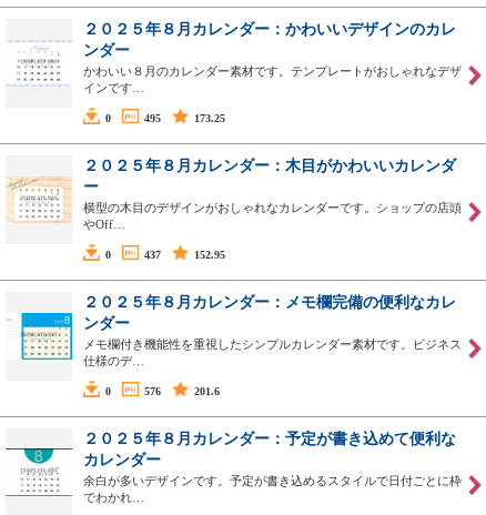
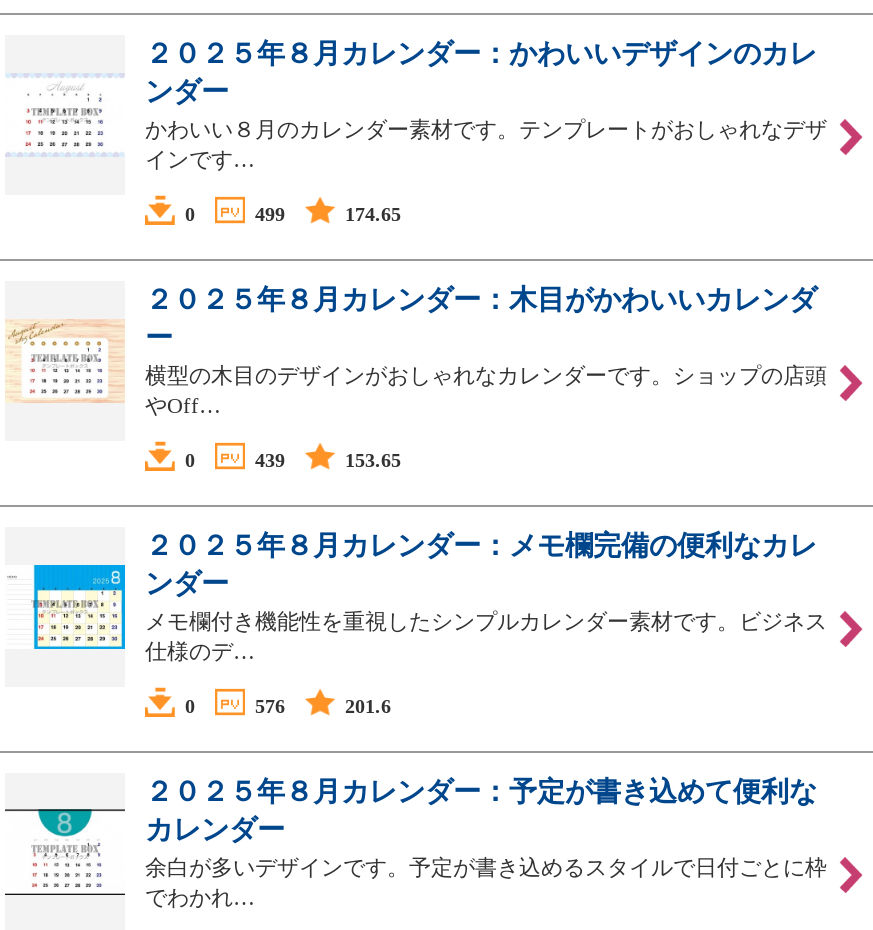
- 495
+ 499

- 173.25
+ 174.65

- 437
+ 439

- 152.95
+ 153.65
